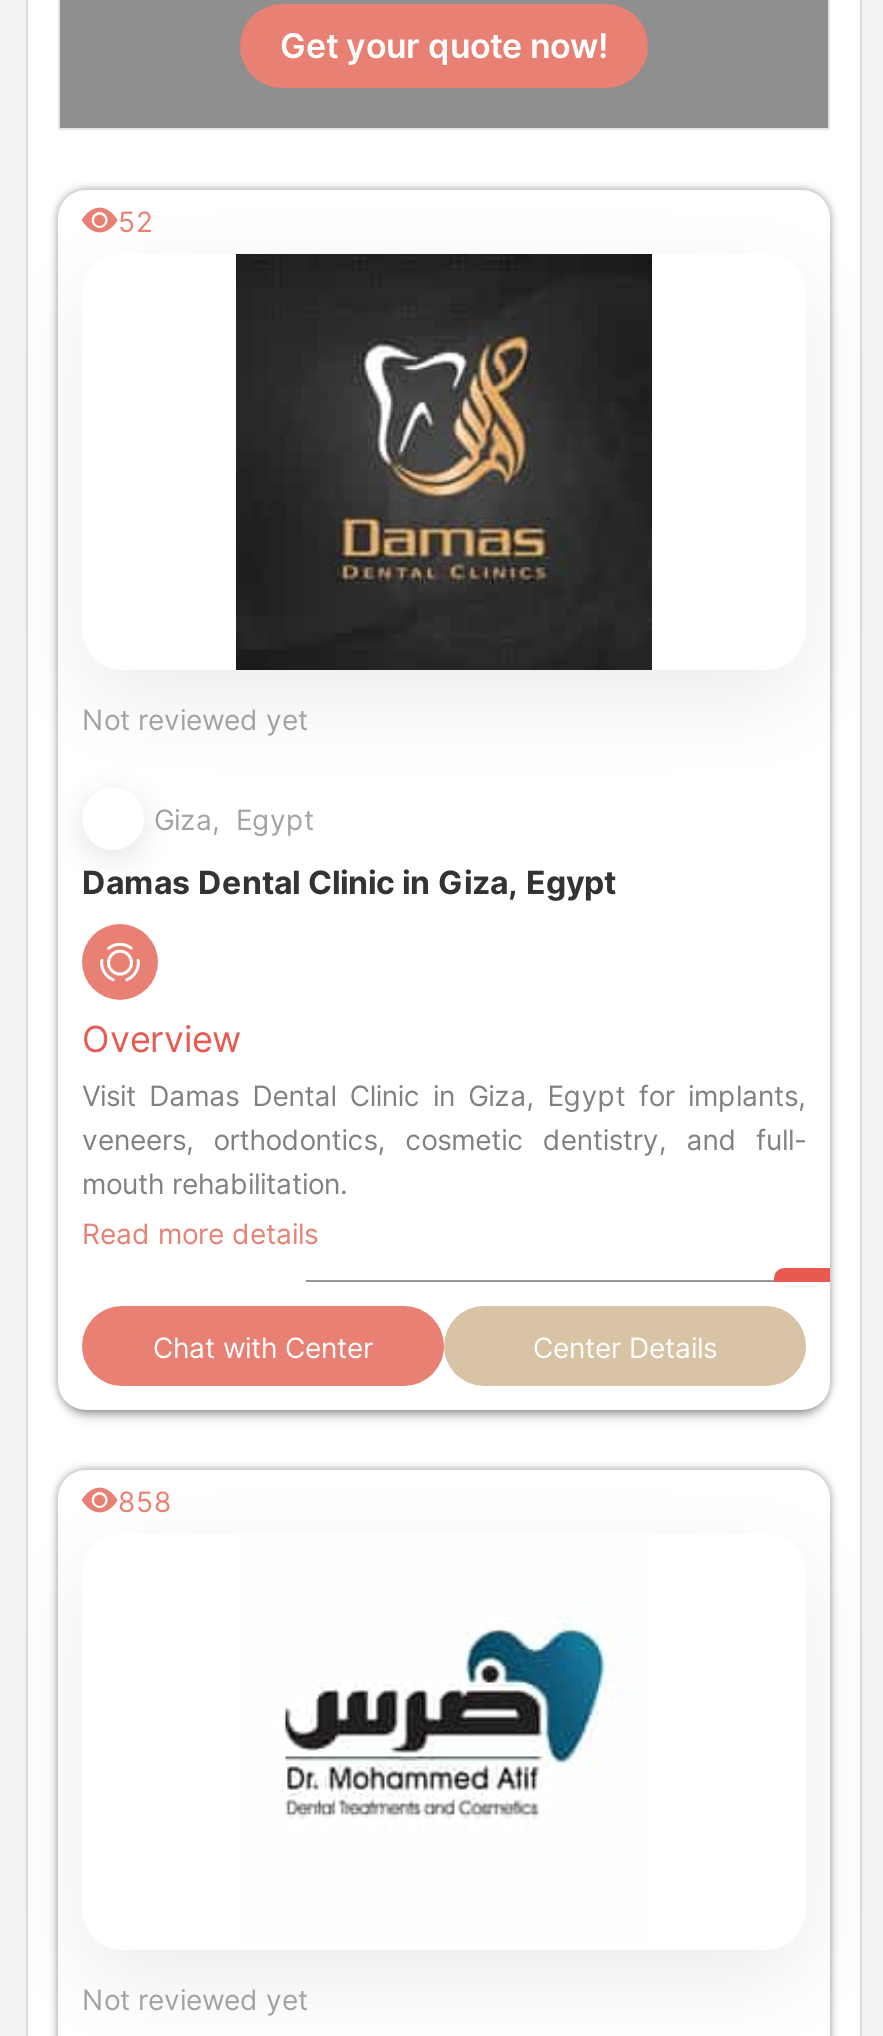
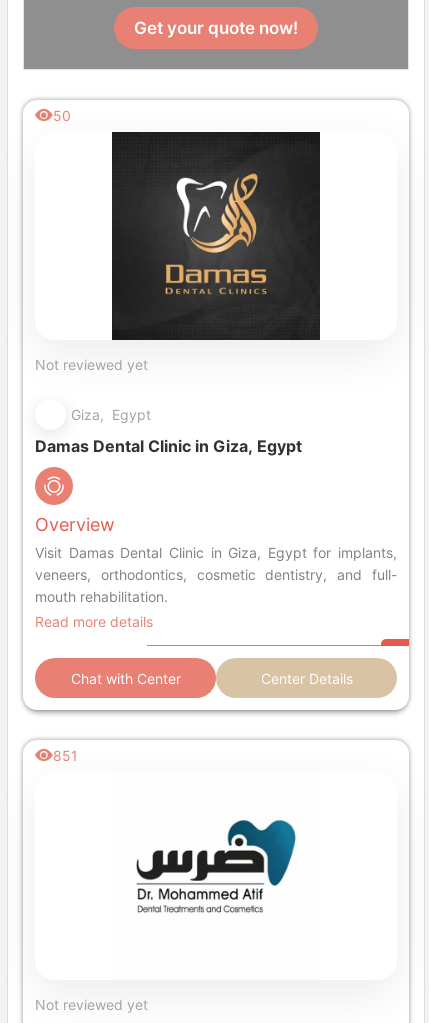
- 52
+ 50

- 858
+ 851
